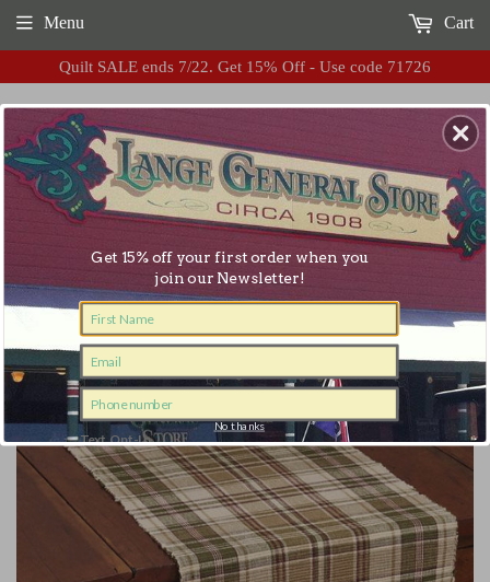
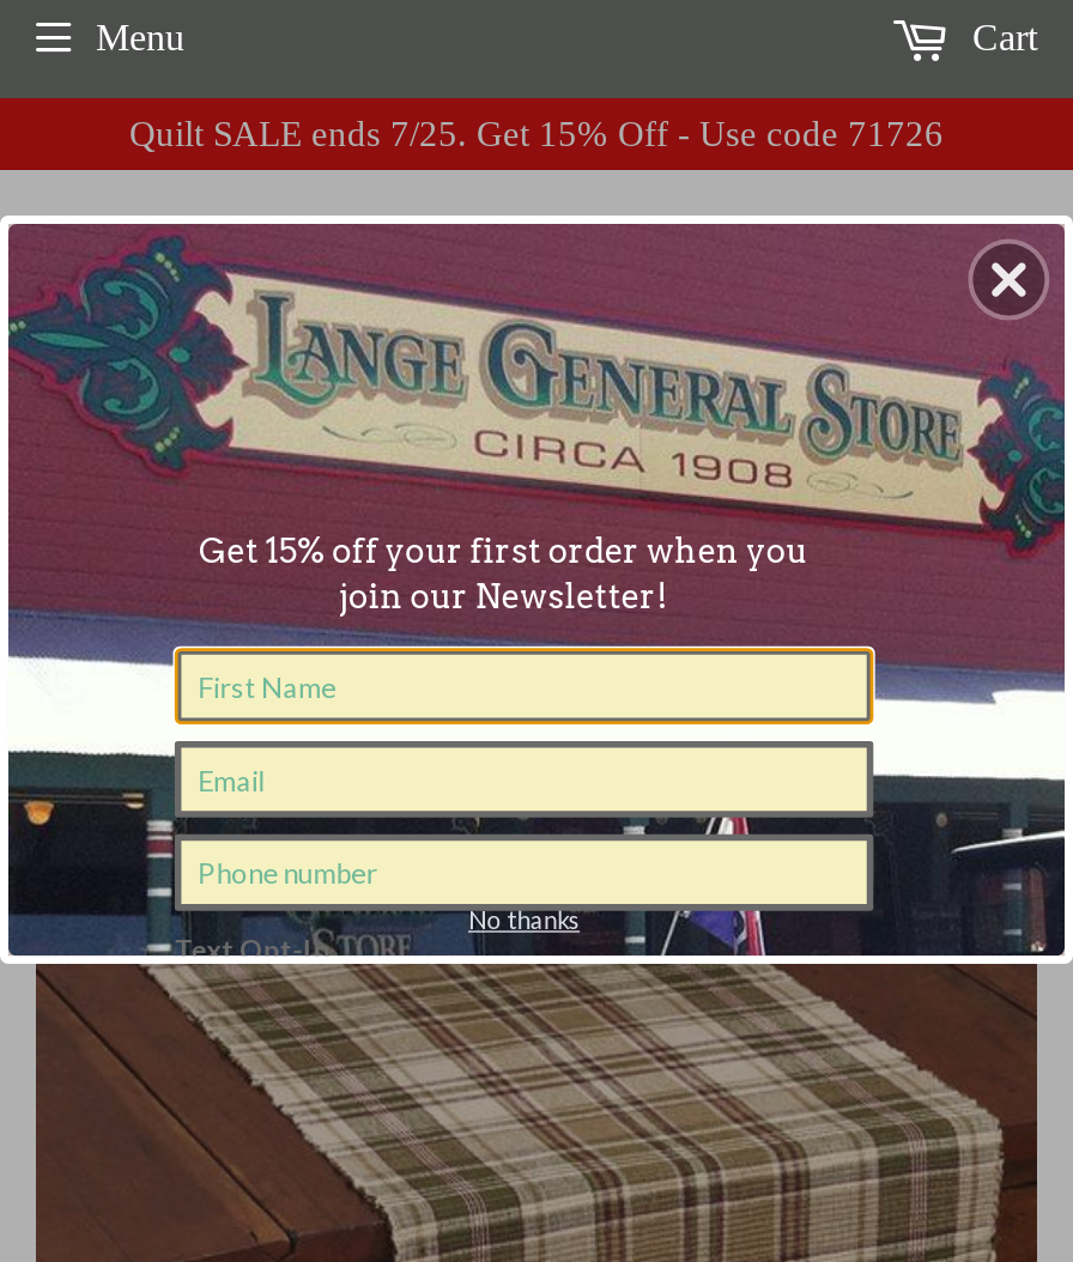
- Quilt SALE ends 7/22. Get 15% Off - Use code 71726
+ Quilt SALE ends 7/25. Get 15% Off - Use code 71726
